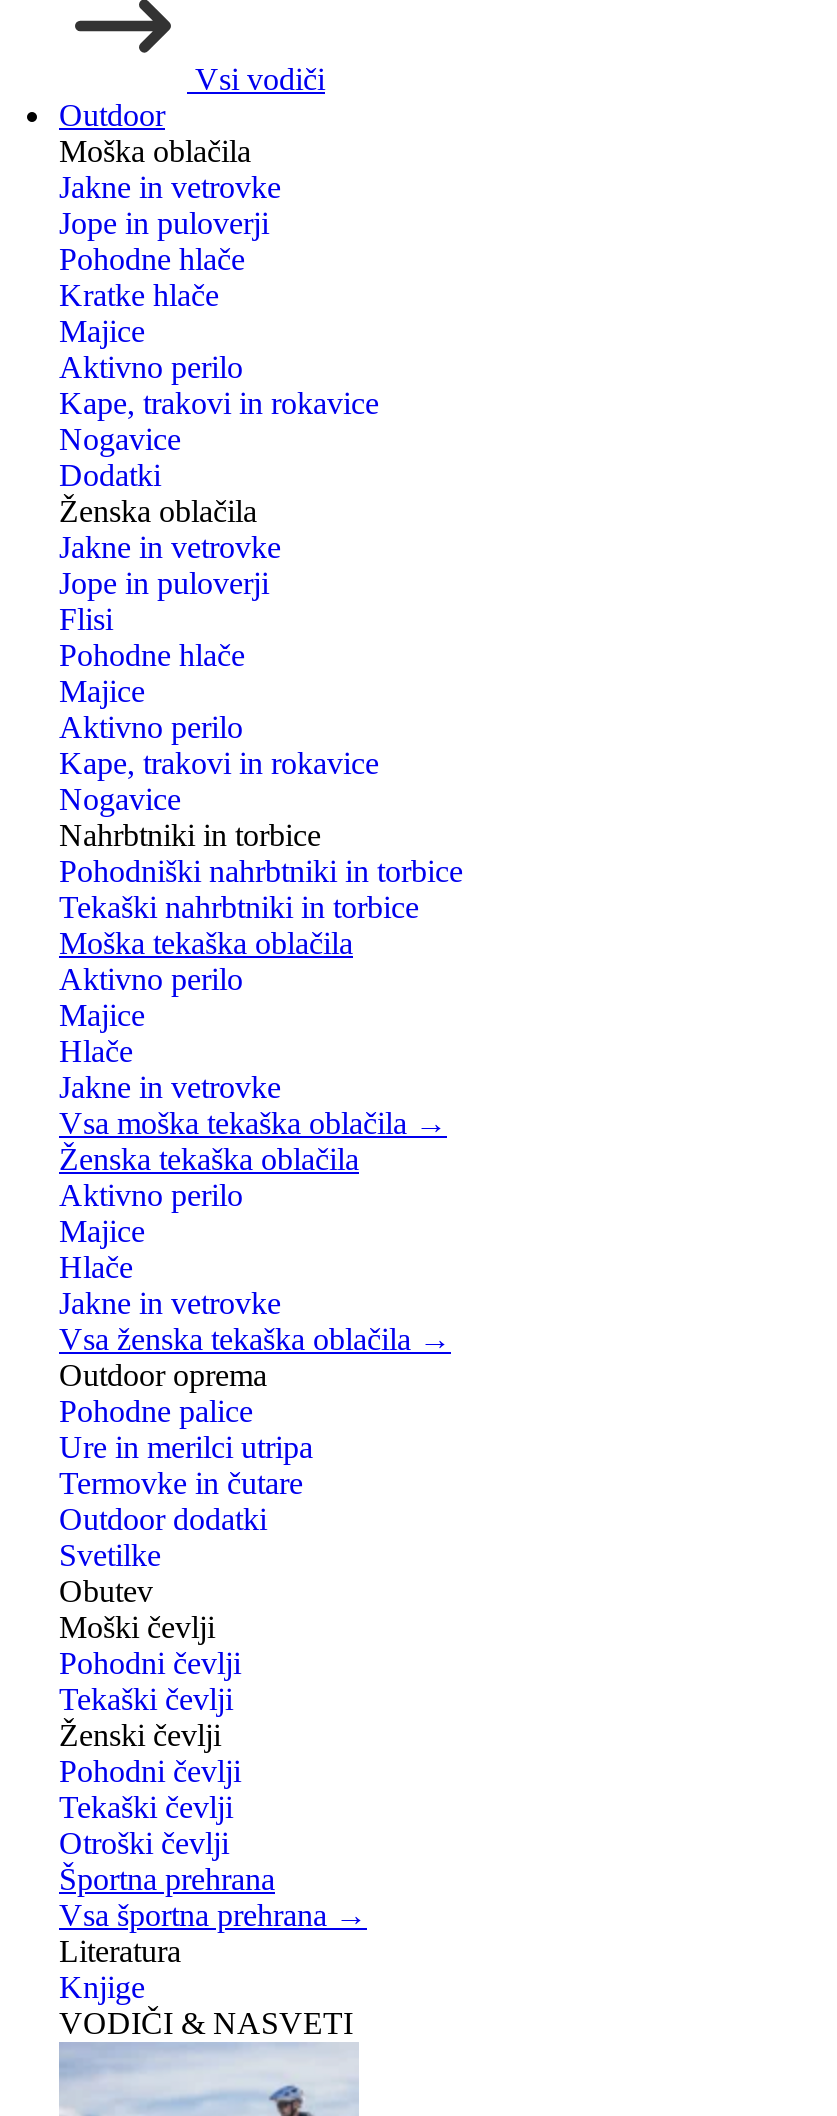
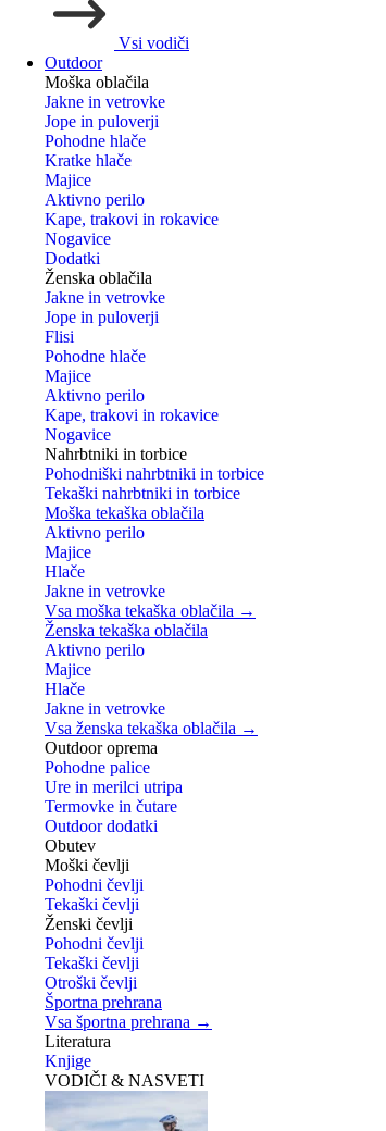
- Svetilke
